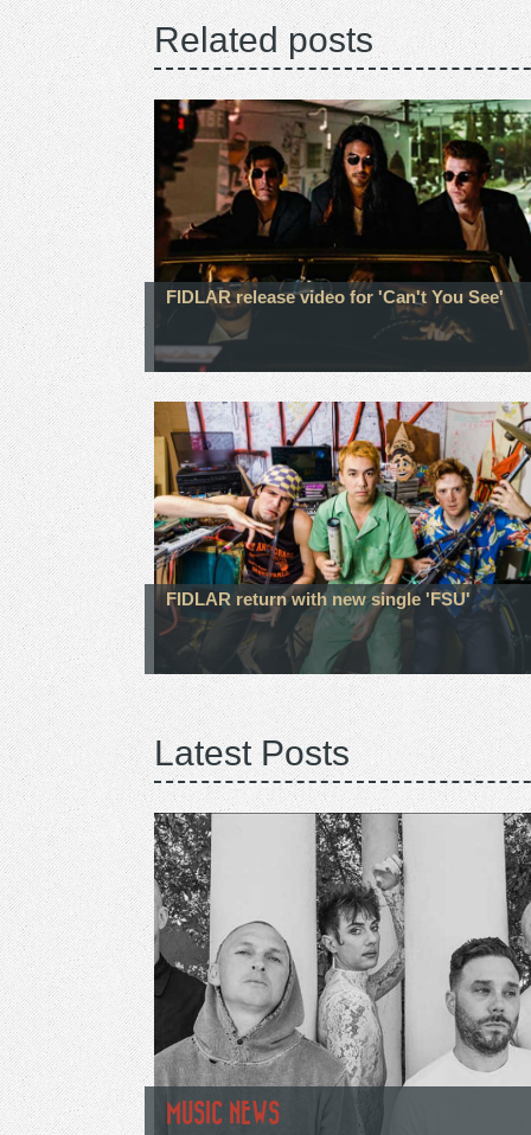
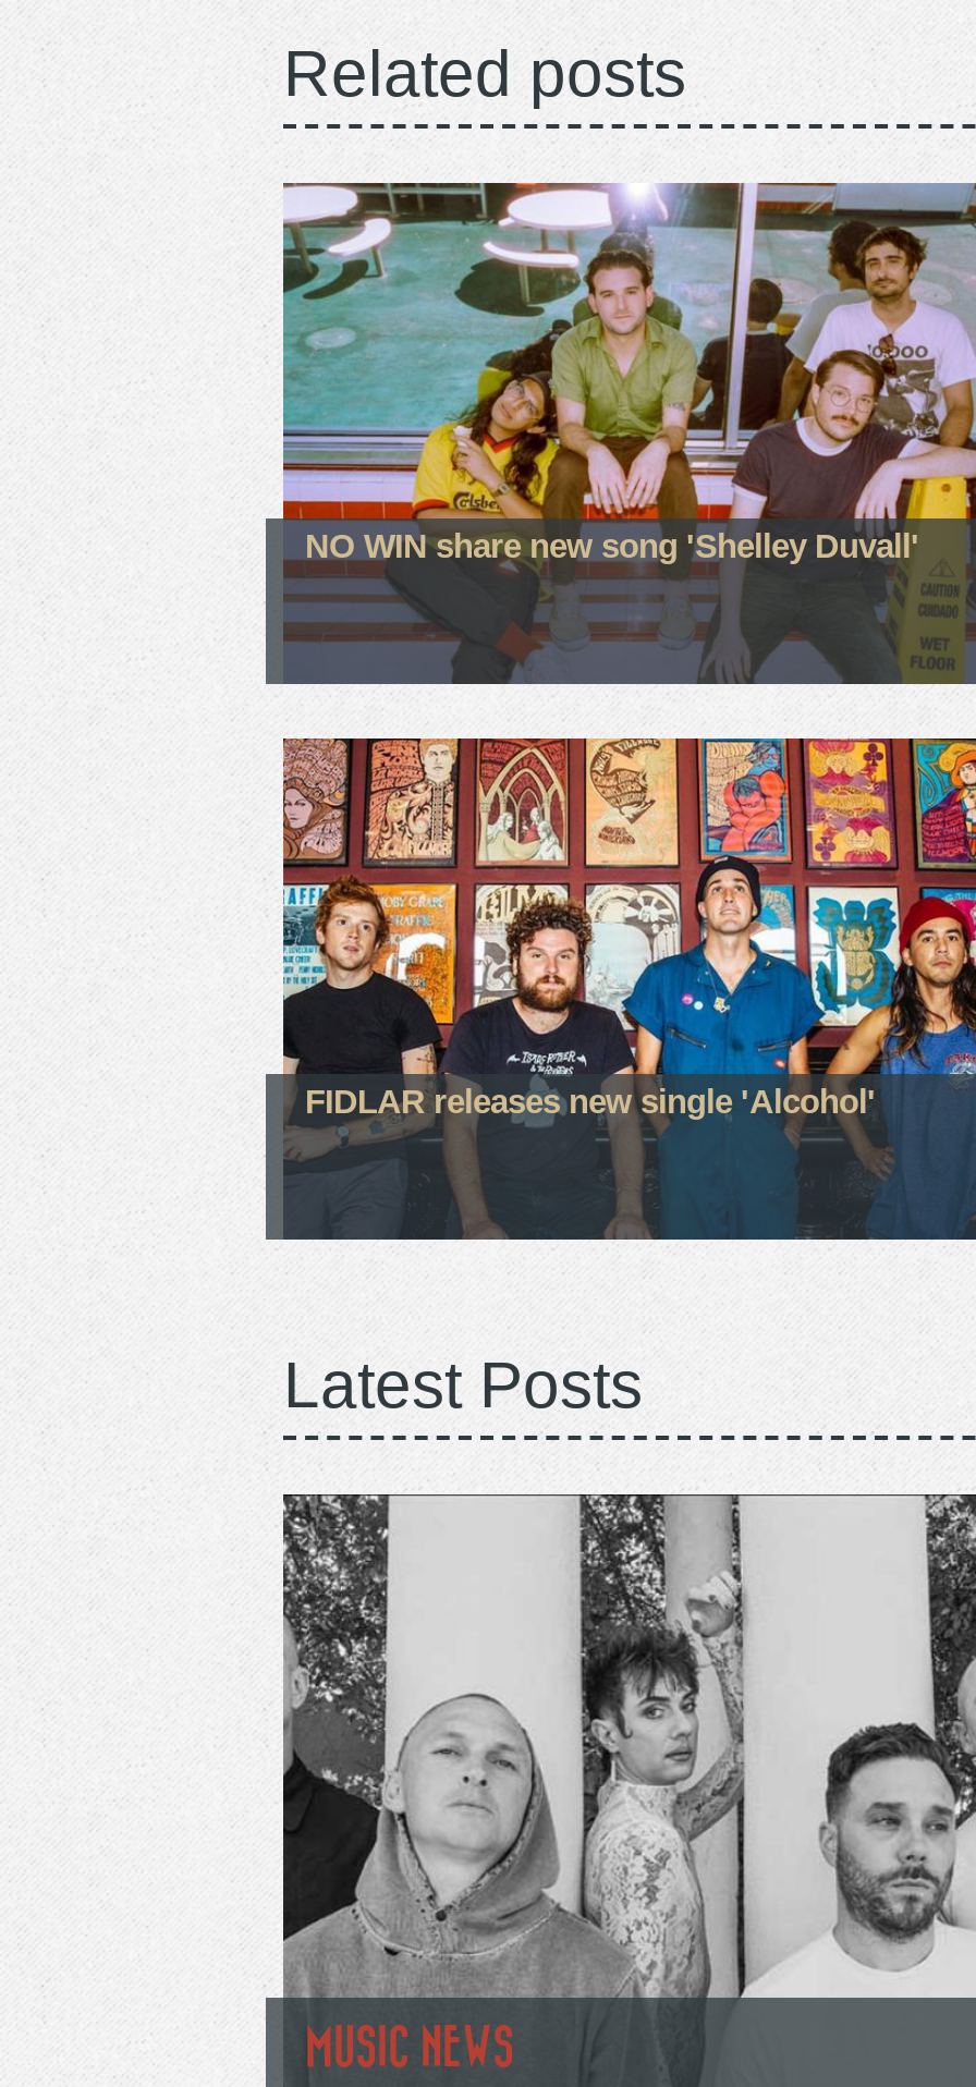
- [image]
- FIDLAR release video for 'Can't You See'
+ [image]
+ NO WIN share new song 'Shelley Duvall'

- [image]
- FIDLAR return with new single 'FSU'
+ [image]
+ FIDLAR releases new single 'Alcohol'
